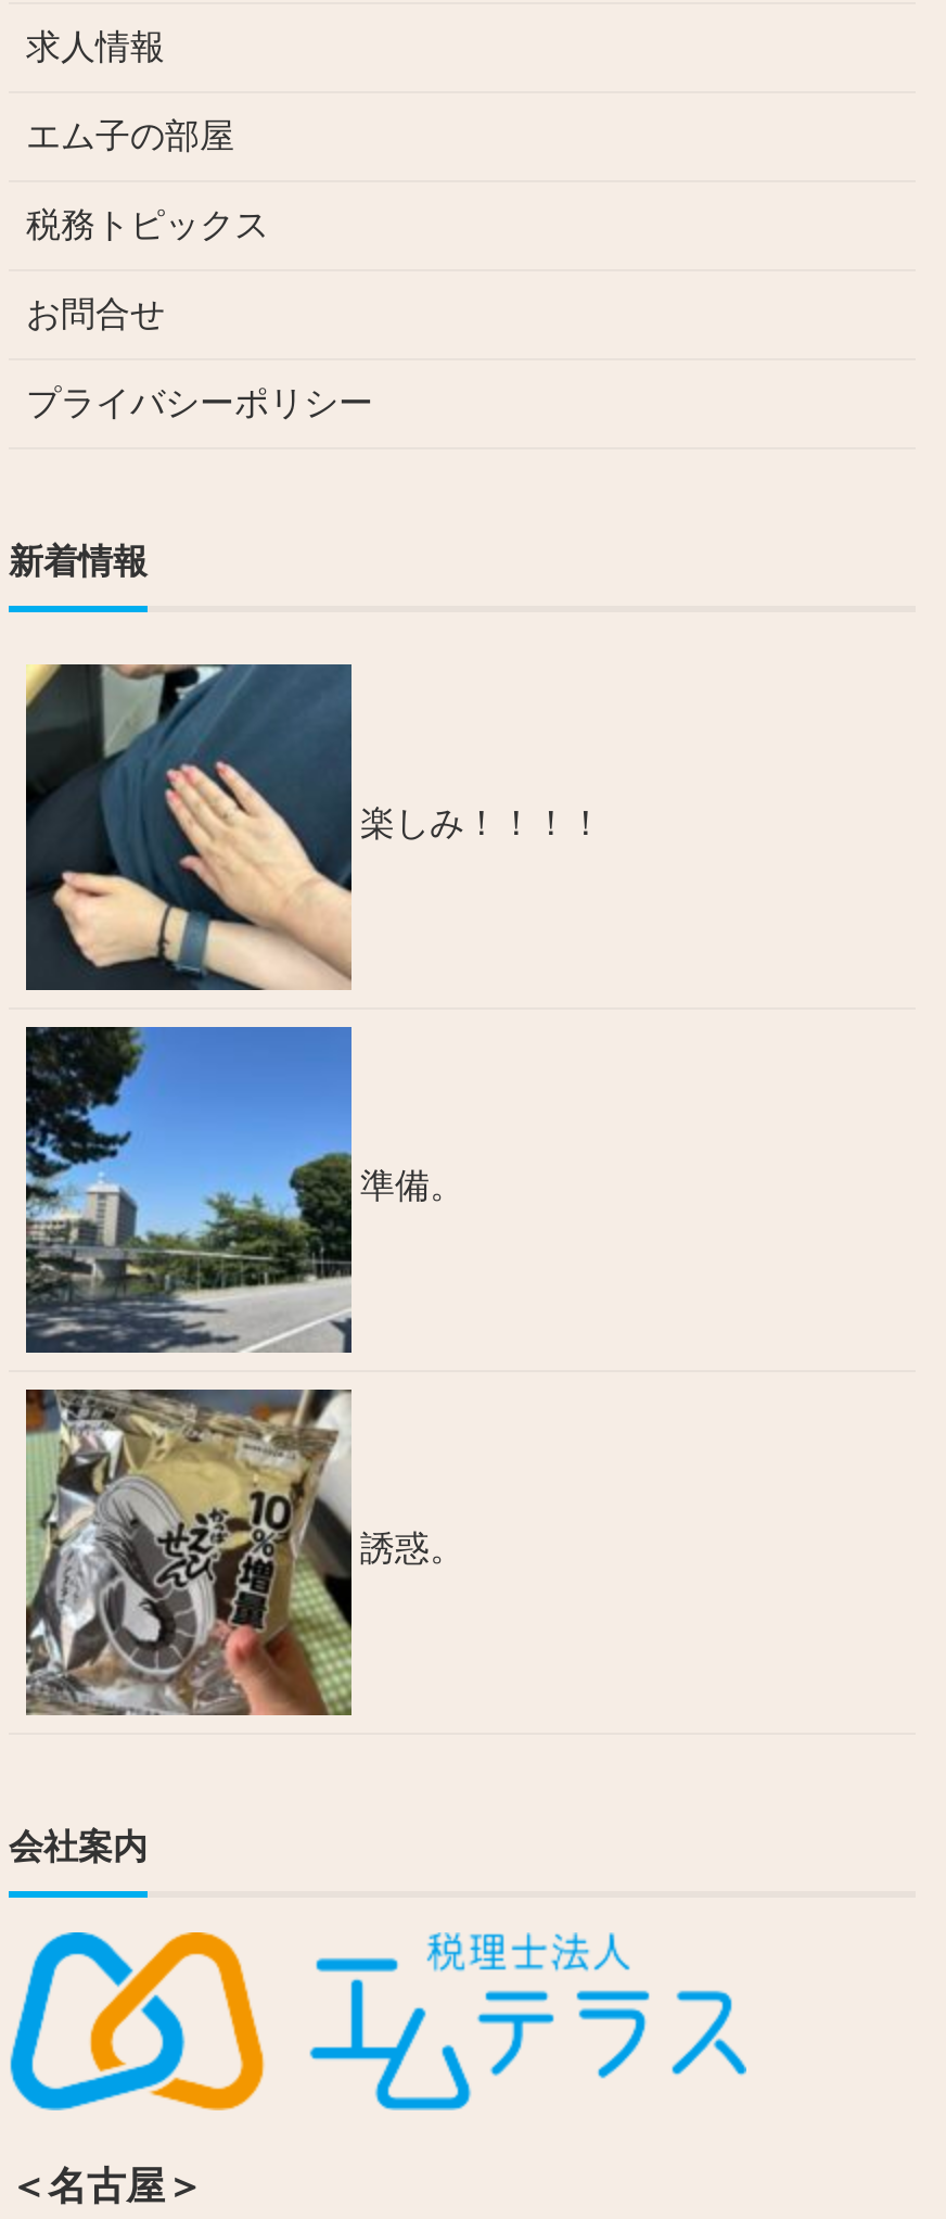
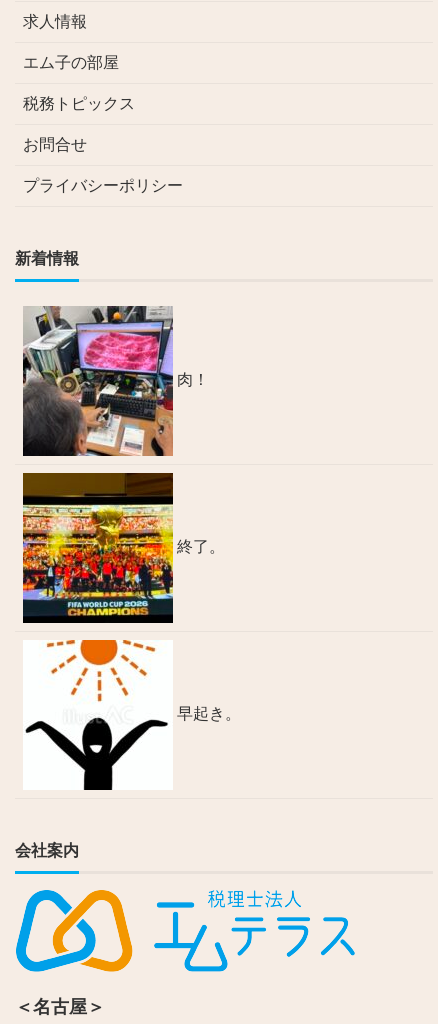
- [image]
- 楽しみ！！！！
+ [image]
+ 肉！

- [image]
- 準備。
+ [image]
+ 終了。

- [image]
- 誘惑。
+ [image]
+ 早起き。
